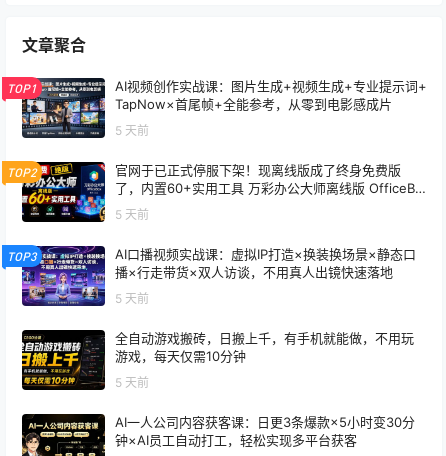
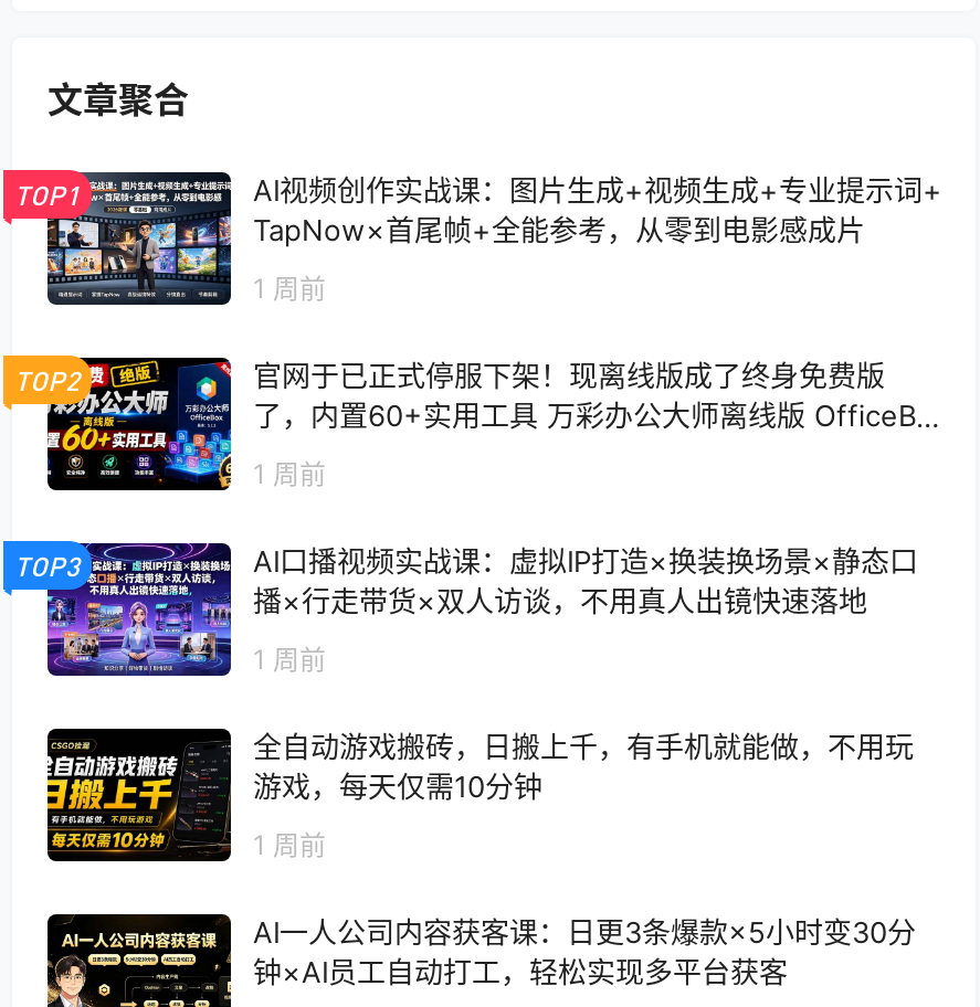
- 5 天前
+ 1 周前

- 5 天前
+ 1 周前

- 5 天前
+ 1 周前

- 5 天前
+ 1 周前
